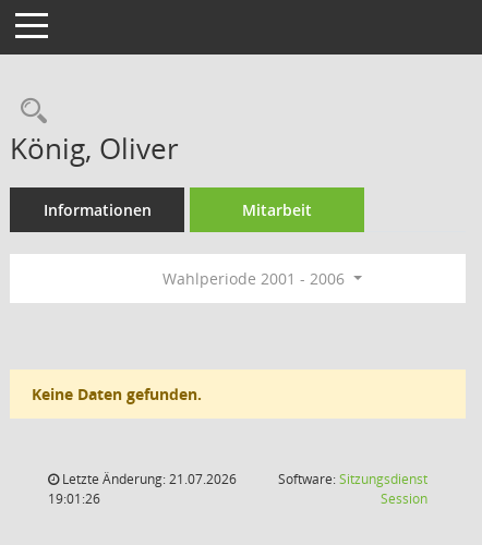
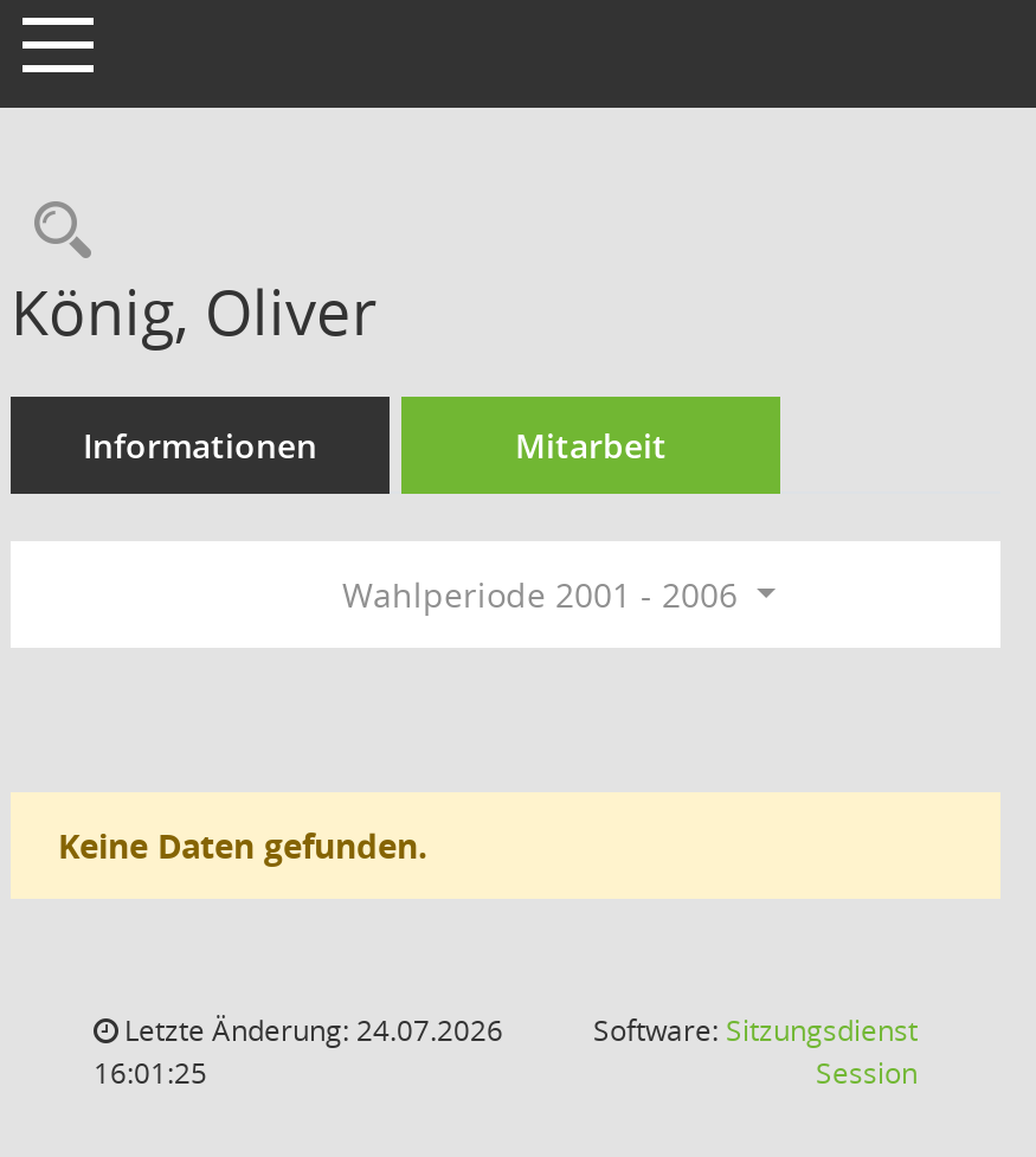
- Letzte Änderung: 21.07.2026
+ Letzte Änderung: 24.07.2026

- 19:01:26
+ 16:01:25
